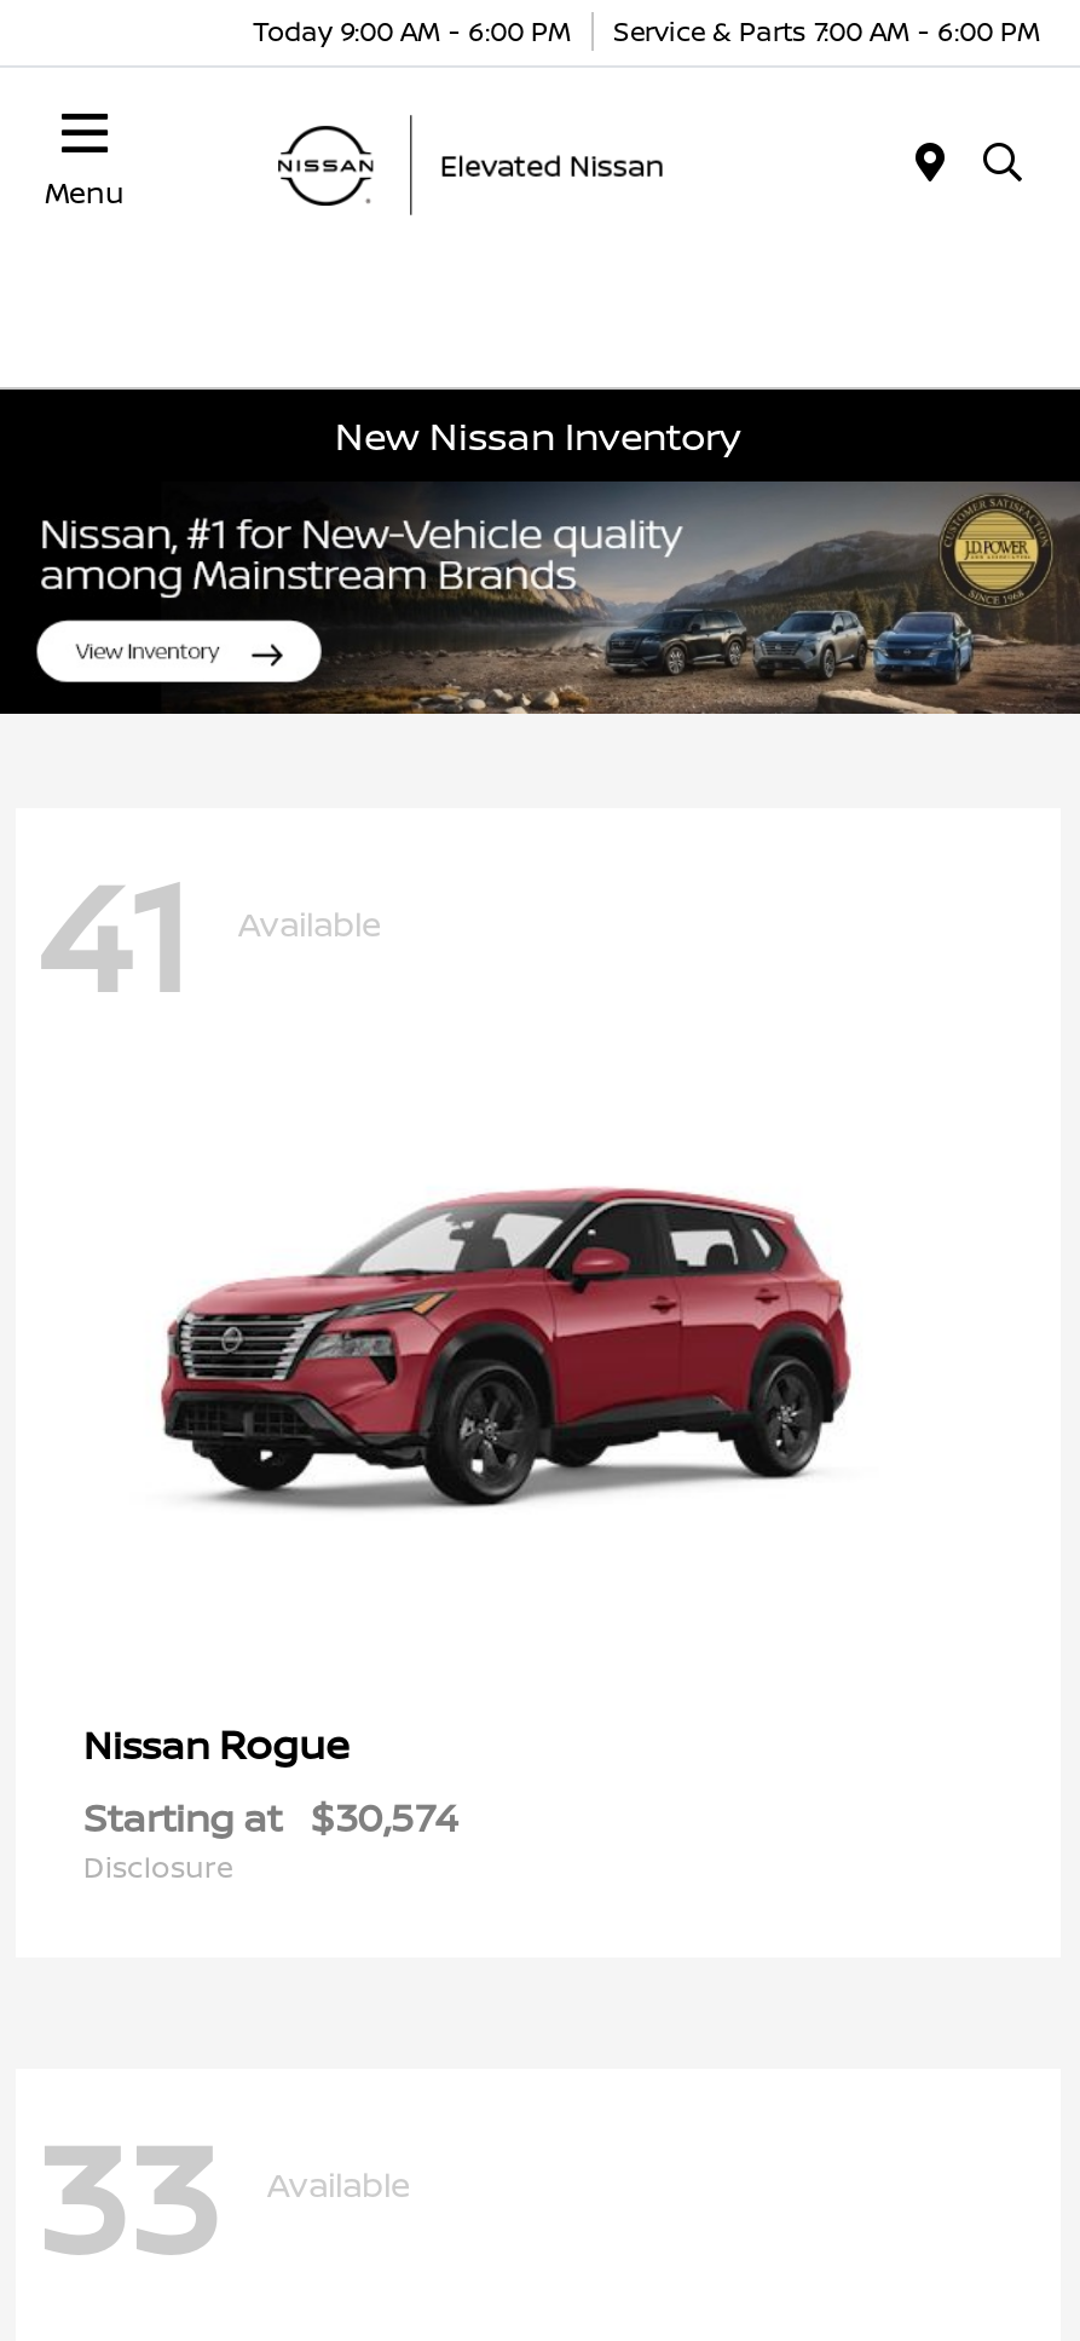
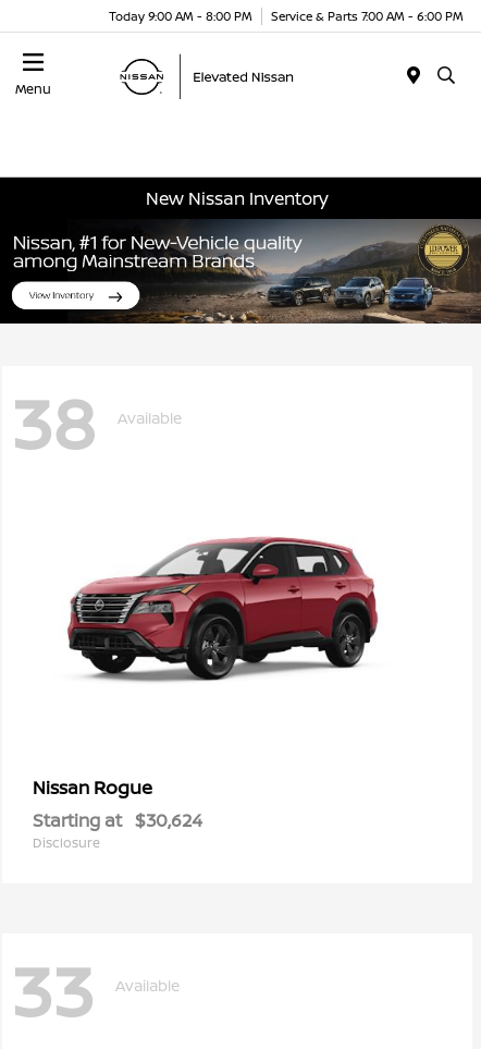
- Today 9:00 AM - 6:00 PM Service & Parts 7:00 AM - 6:00 PM
+ Today 9:00 AM - 8:00 PM Service & Parts 7:00 AM - 6:00 PM

- 41 Available
+ 38 Available

- Starting at $30,574
+ Starting at $30,624
